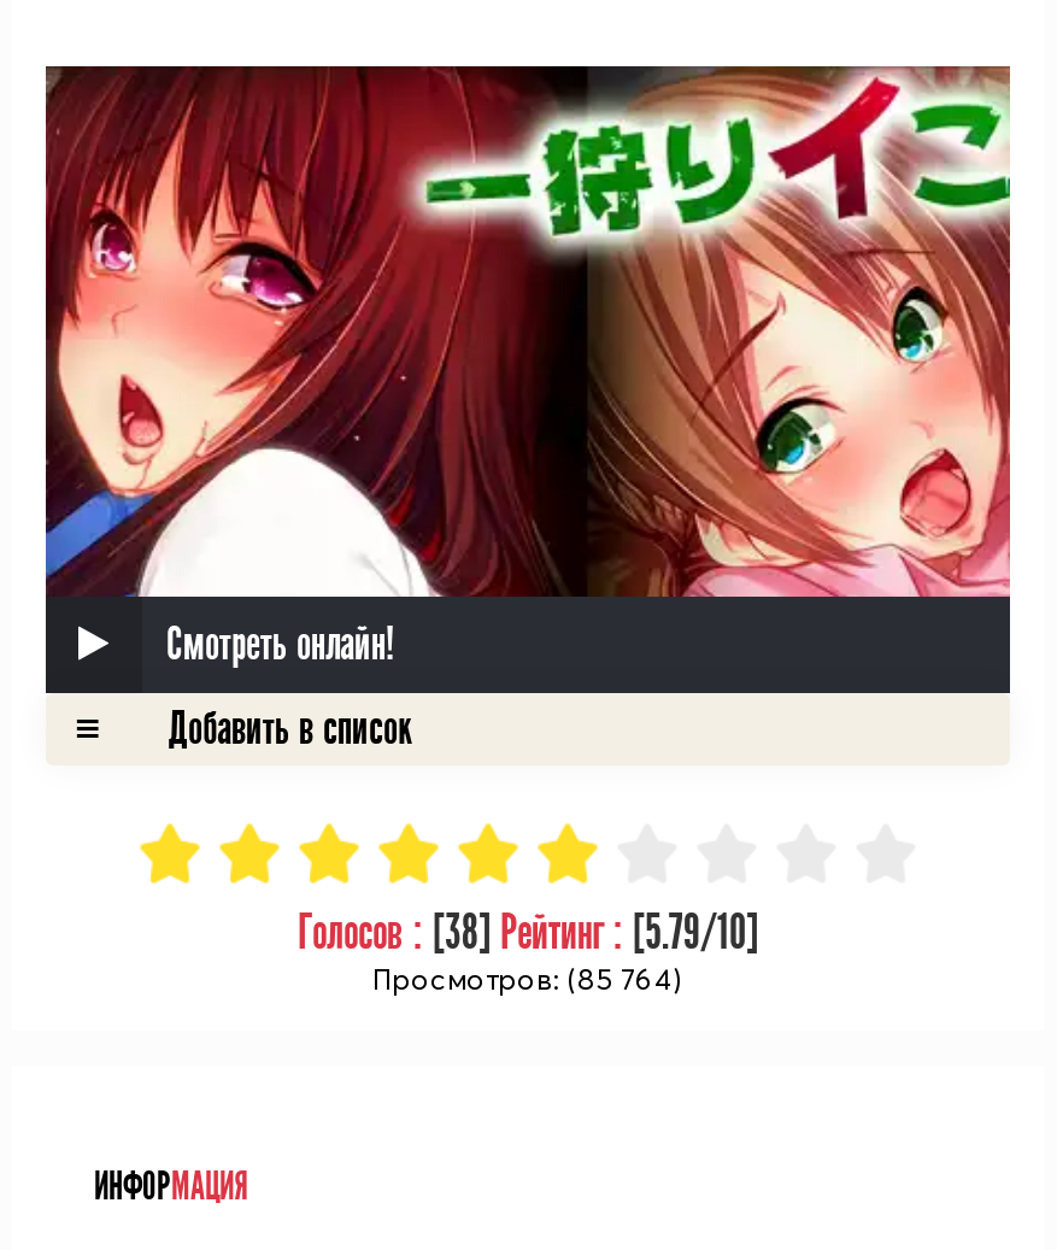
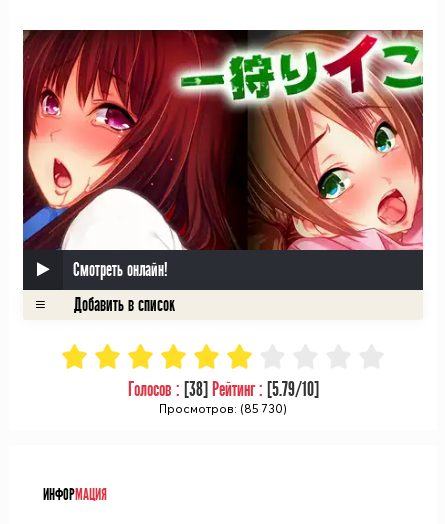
- Просмотров: (85 764)
+ Просмотров: (85 730)
